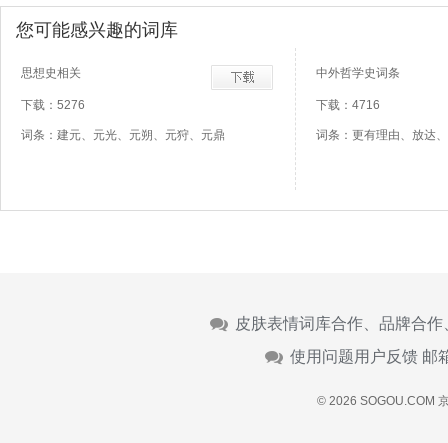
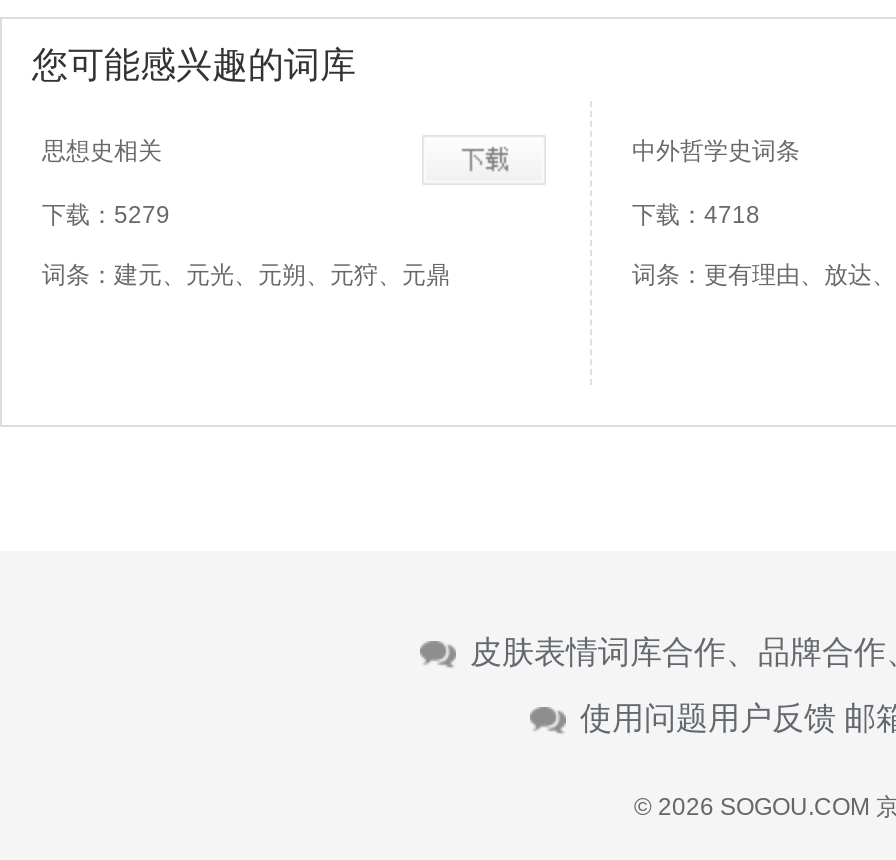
- 下载：5276
+ 下载：5279

- 下载：4716
+ 下载：4718
